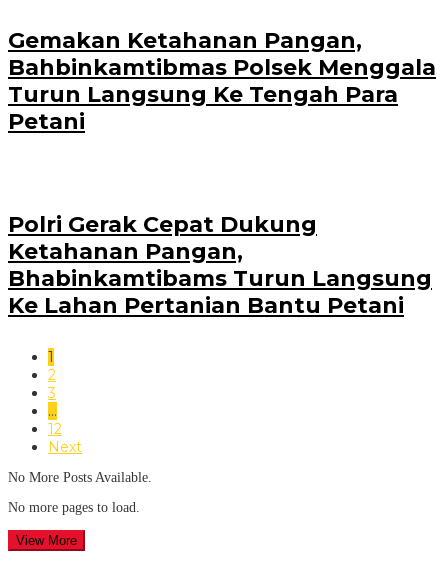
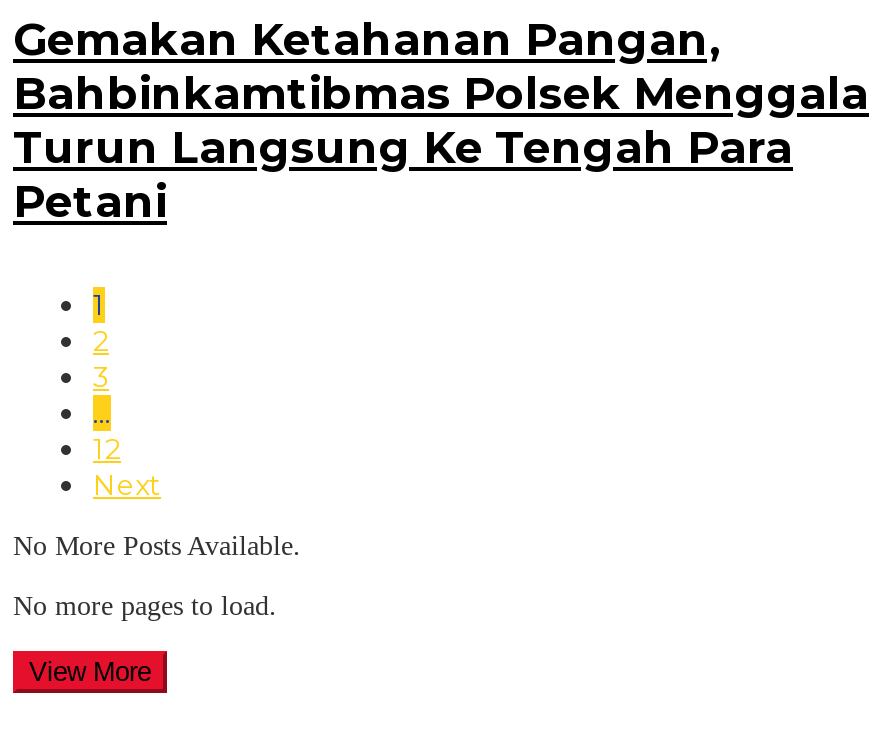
- Polri Gerak Cepat Dukung
- Ketahanan Pangan,
- Bhabinkamtibams Turun Langsung
- Ke Lahan Pertanian Bantu Petani
